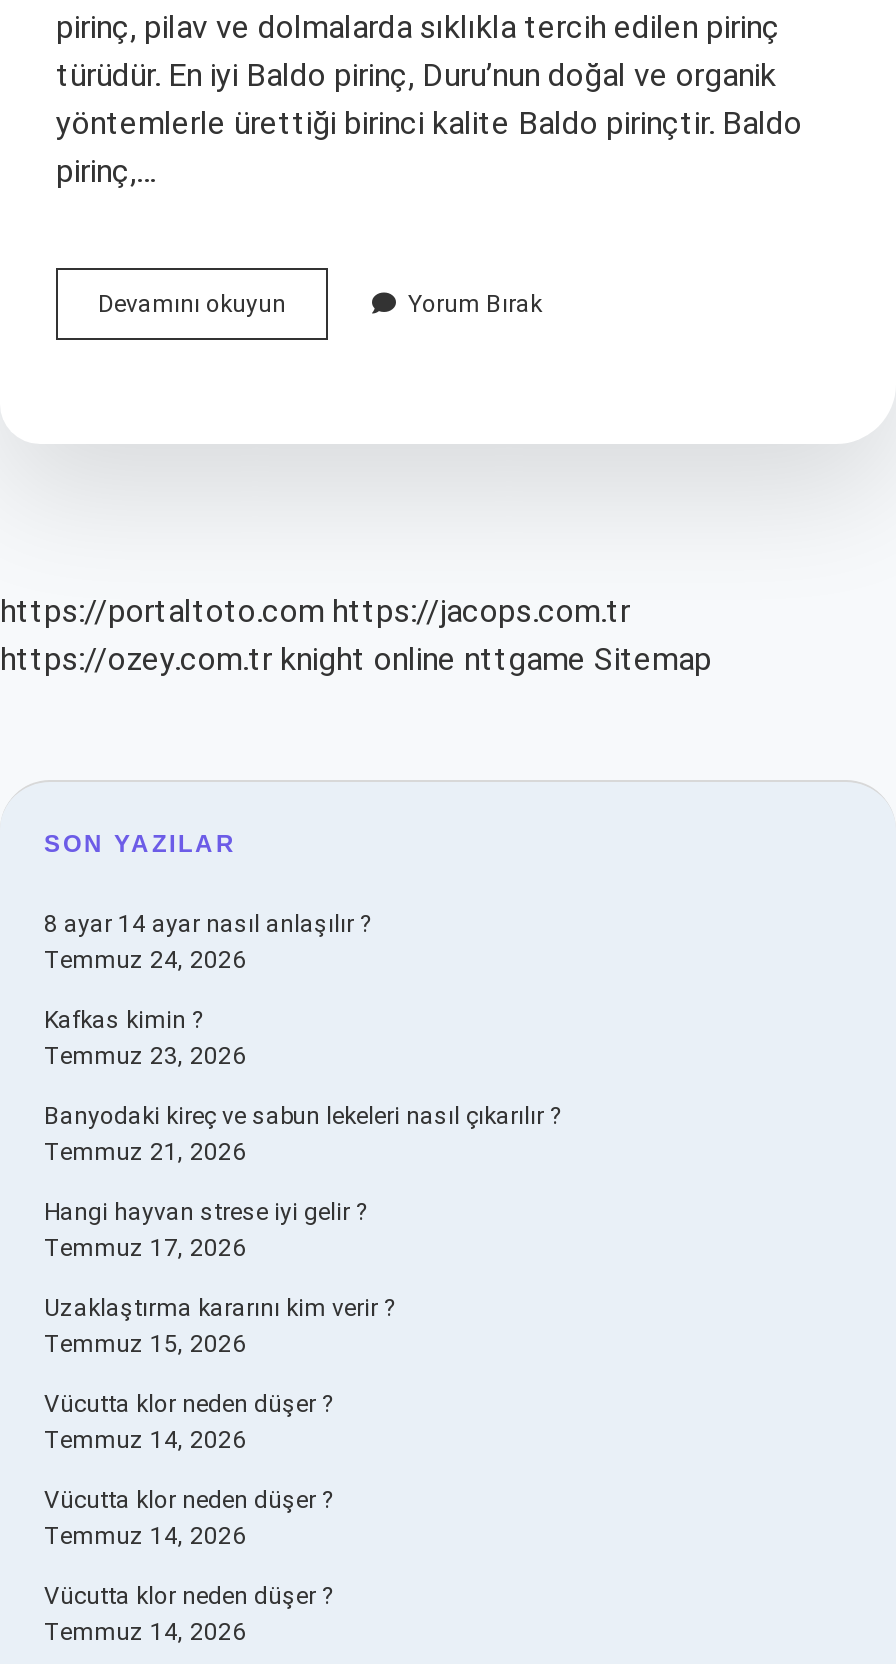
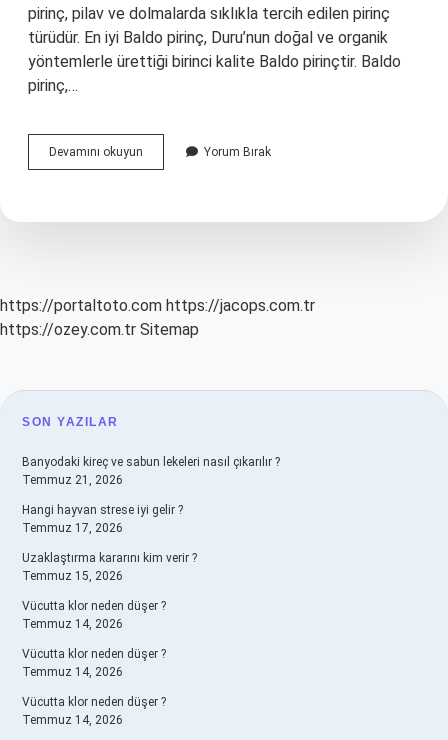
- https://ozey.com.tr knight online nttgame Sitemap
+ https://ozey.com.tr Sitemap

- 8 ayar 14 ayar nasıl anlaşılır ?
- Temmuz 24, 2026
- Kafkas kimin ?
- Temmuz 23, 2026
